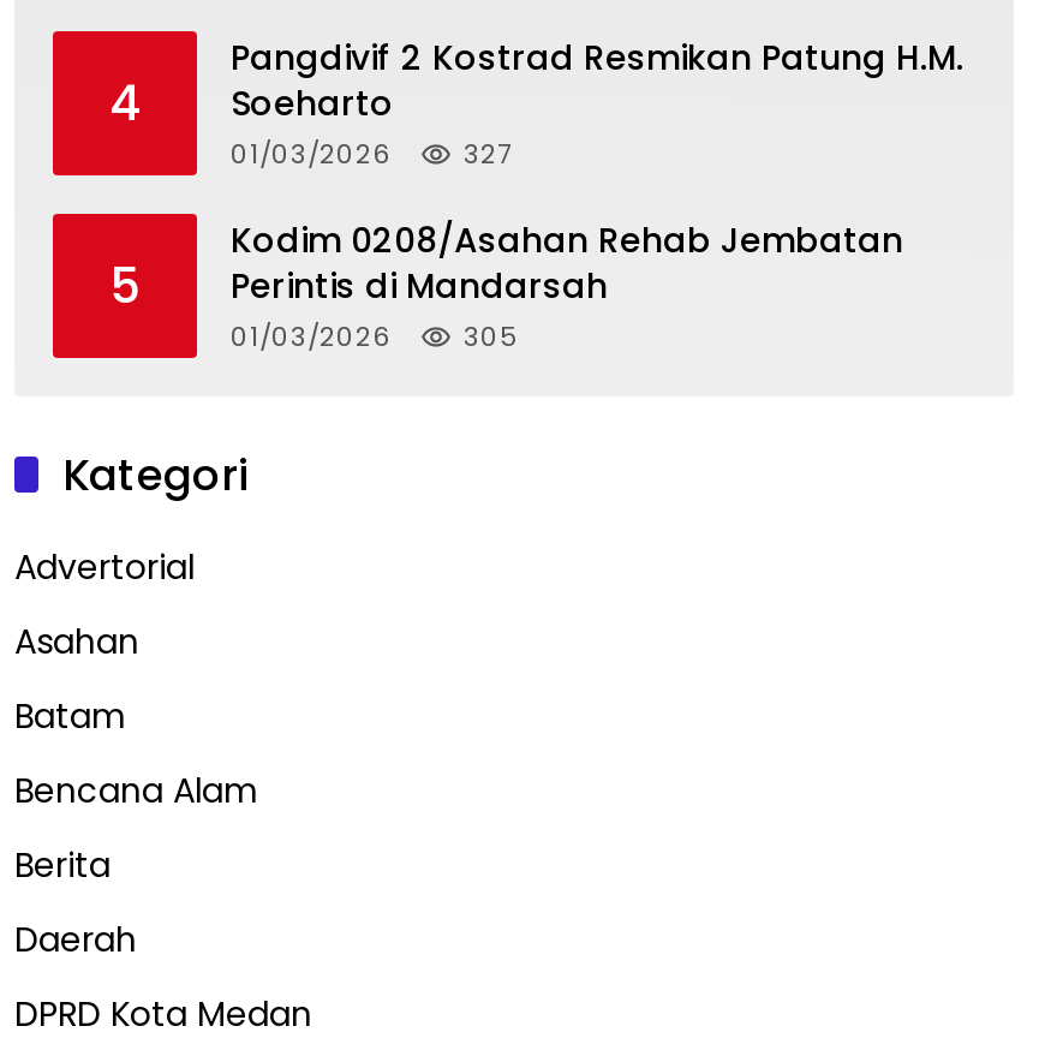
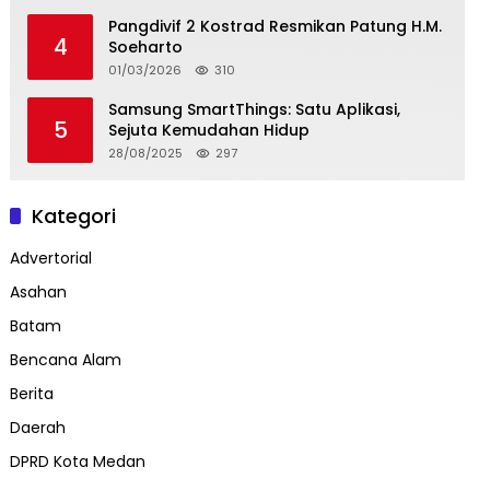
- 01/03/2026 327
+ 01/03/2026 310

- Kodim 0208/Asahan Rehab Jembatan
- Perintis di Mandarsah
- 01/03/2026
- 305
+ Samsung SmartThings: Satu Aplikasi,
+ Sejuta Kemudahan Hidup
+ 28/08/2025
+ 297
